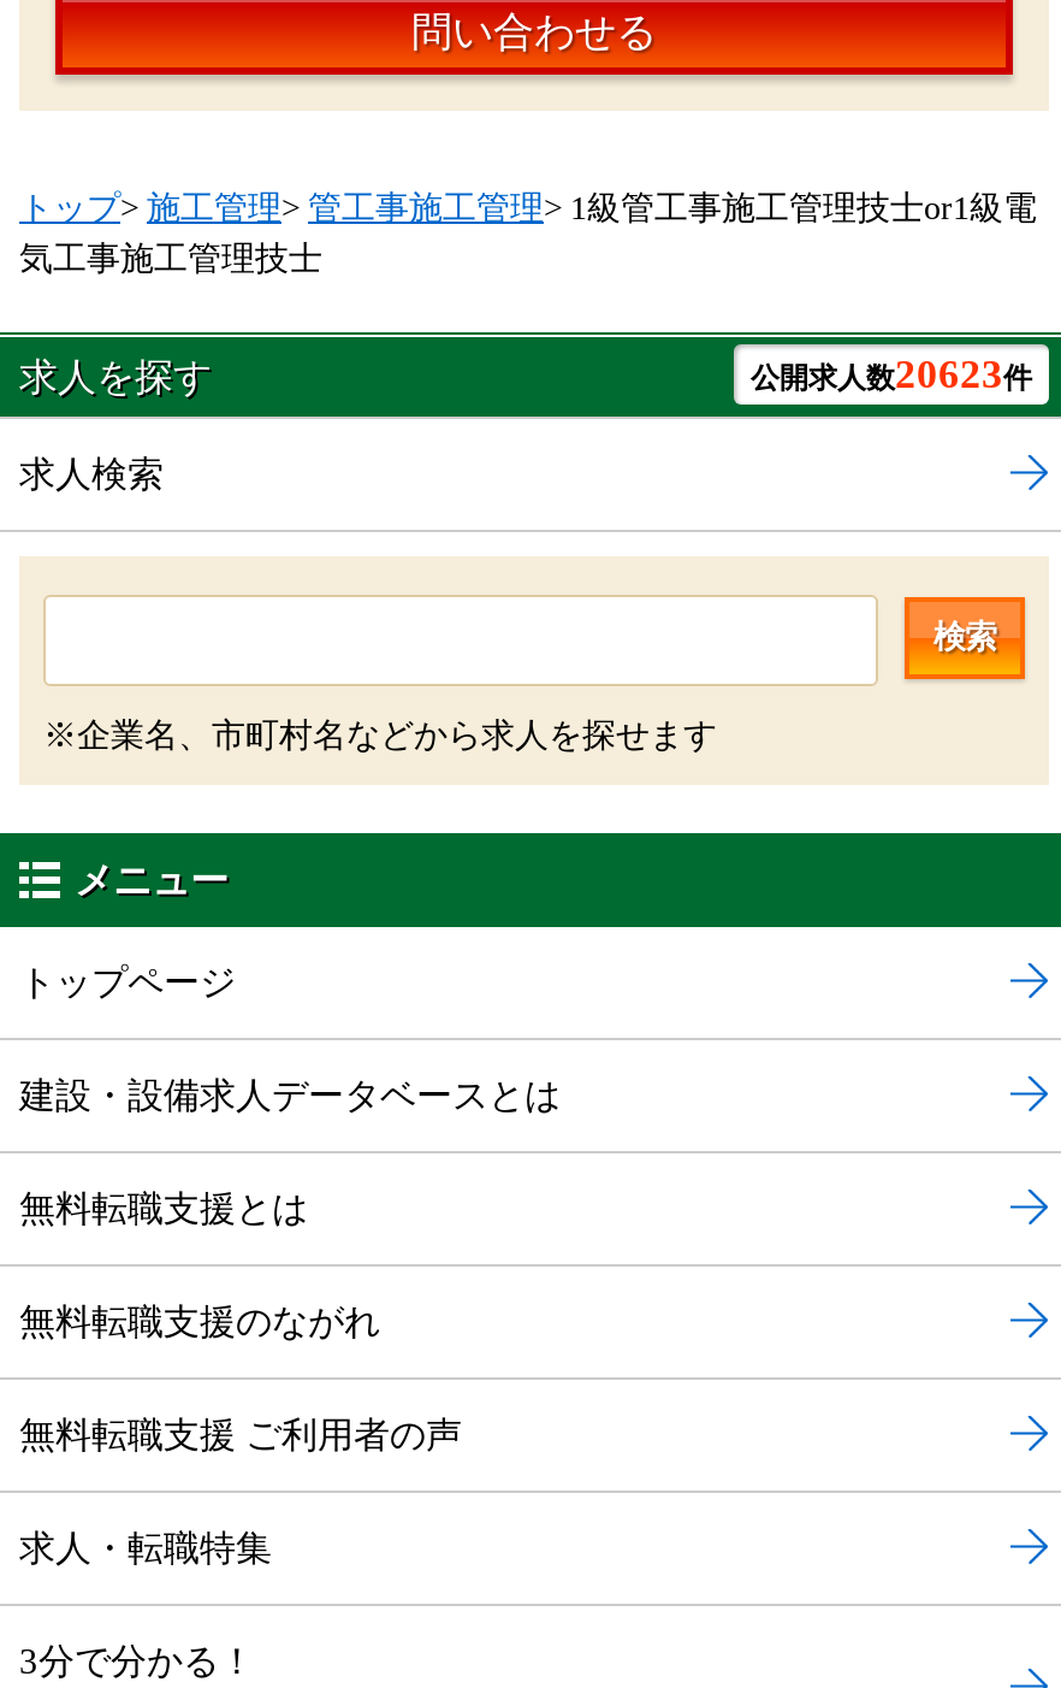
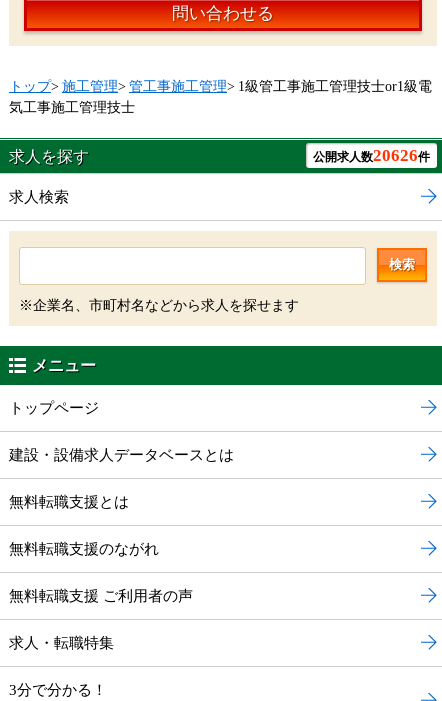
- 公開求人数20623件
+ 公開求人数20626件
